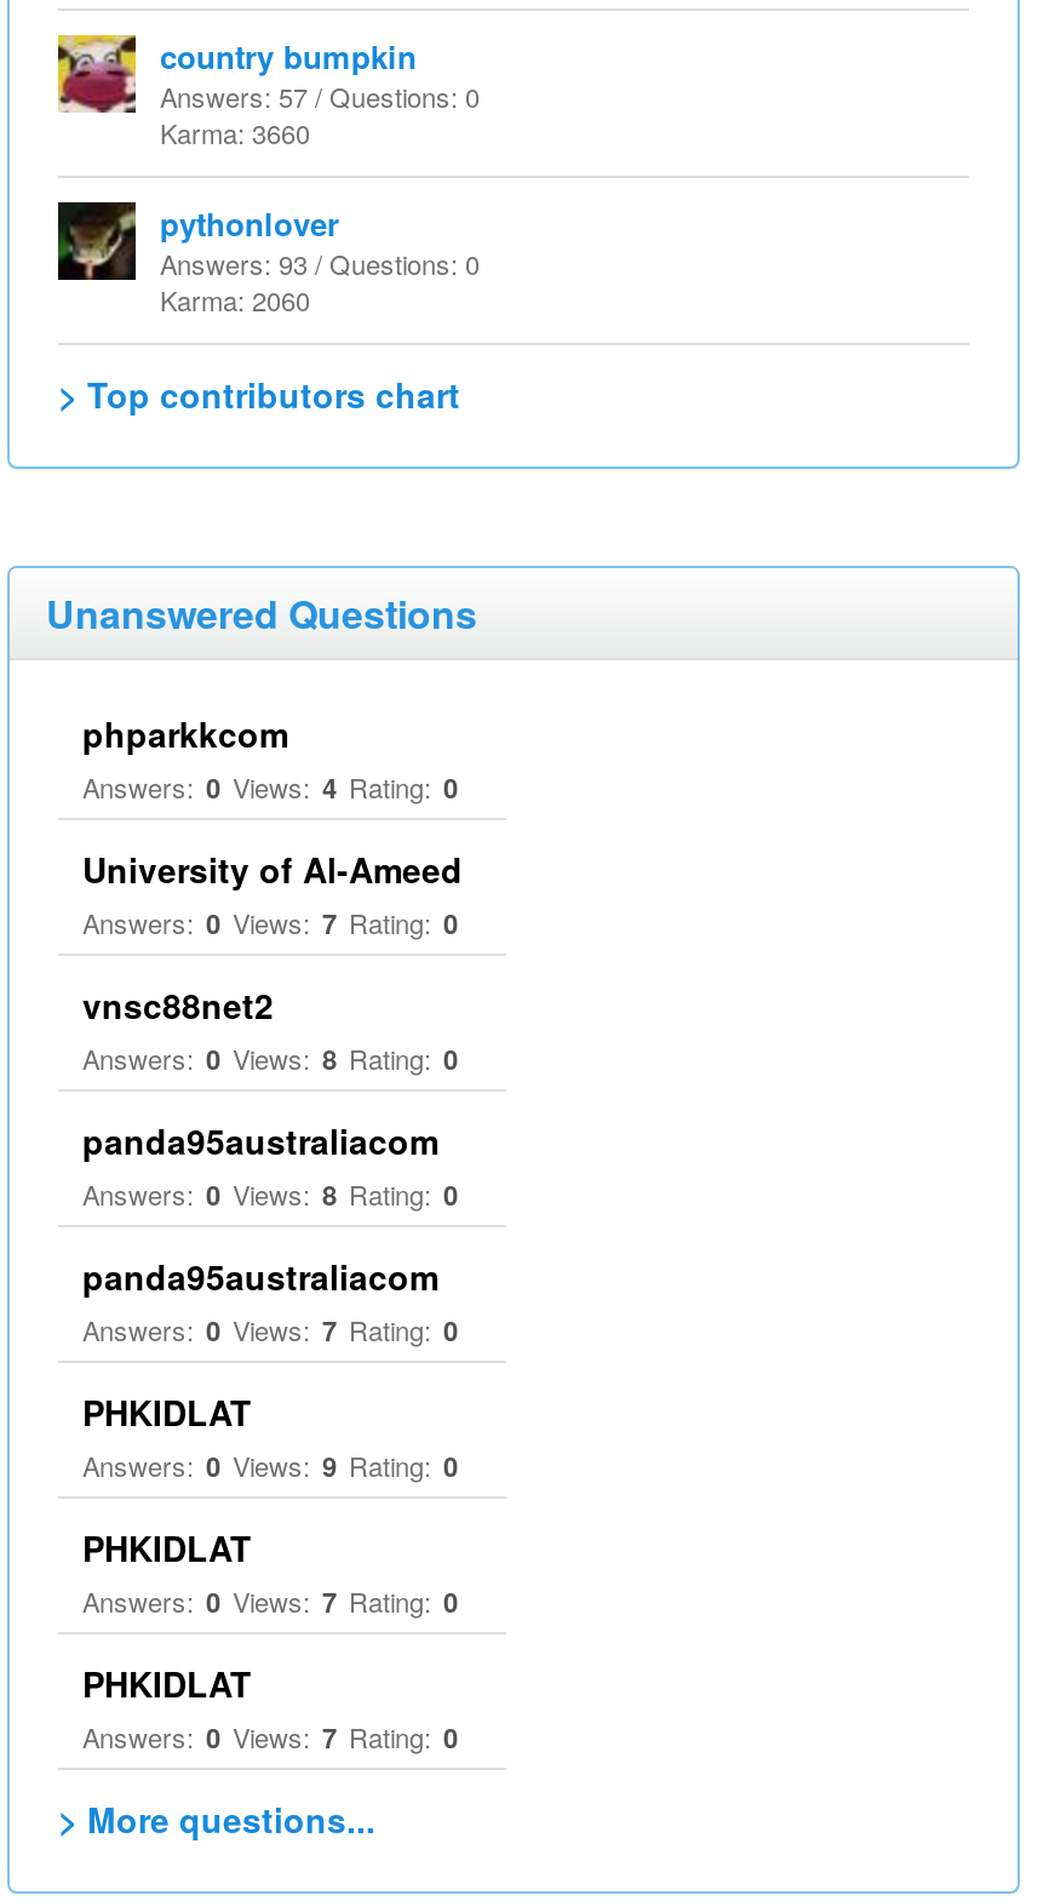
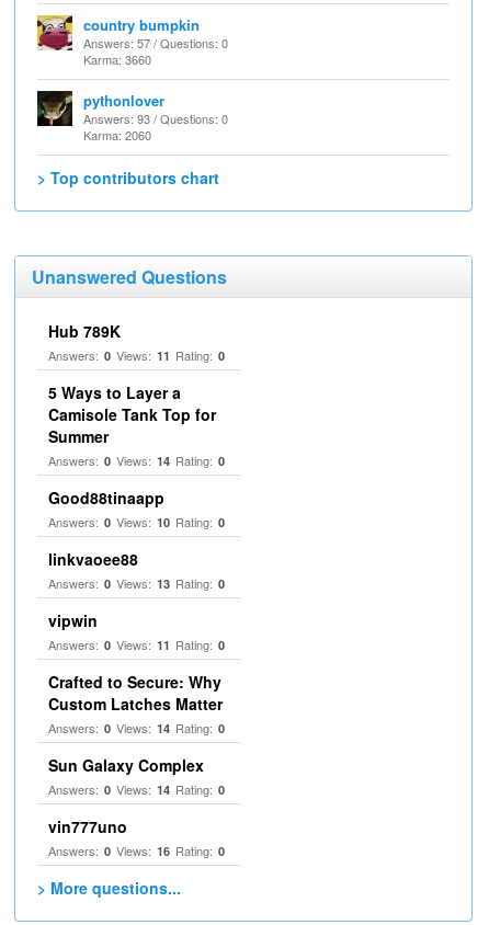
- phparkkcom
- Answers: 0 Views: 4 Rating: 0
+ Hub 789K
+ Answers: 0 Views: 11 Rating: 0

- University of Al-Ameed
- Answers: 0 Views: 7 Rating: 0
+ 5 Ways to Layer a
+ Camisole Tank Top for
+ Summer
+ Answers: 0 Views: 14 Rating: 0

- vnsc88net2
- Answers: 0 Views: 8 Rating: 0
+ Good88tinaapp
+ Answers: 0 Views: 10 Rating: 0

- panda95australiacom
- Answers: 0 Views: 8 Rating: 0
+ linkvaoee88
+ Answers: 0 Views: 13 Rating: 0

- panda95australiacom
- Answers: 0 Views: 7 Rating: 0
+ vipwin
+ Answers: 0 Views: 11 Rating: 0

- PHKIDLAT
- Answers: 0 Views: 9 Rating: 0
+ Crafted to Secure: Why
+ Custom Latches Matter
+ Answers: 0 Views: 14 Rating: 0

- PHKIDLAT
- Answers: 0 Views: 7 Rating: 0
+ Sun Galaxy Complex
+ Answers: 0 Views: 14 Rating: 0

- PHKIDLAT
- Answers: 0 Views: 7 Rating: 0
+ vin777uno
+ Answers: 0 Views: 16 Rating: 0
